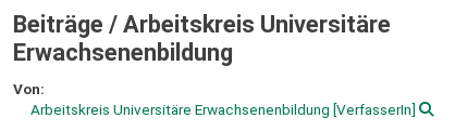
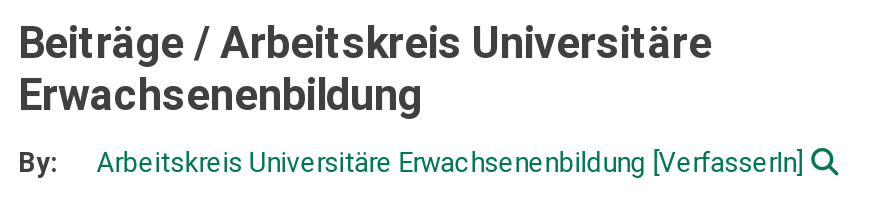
- Von:
+ By:
